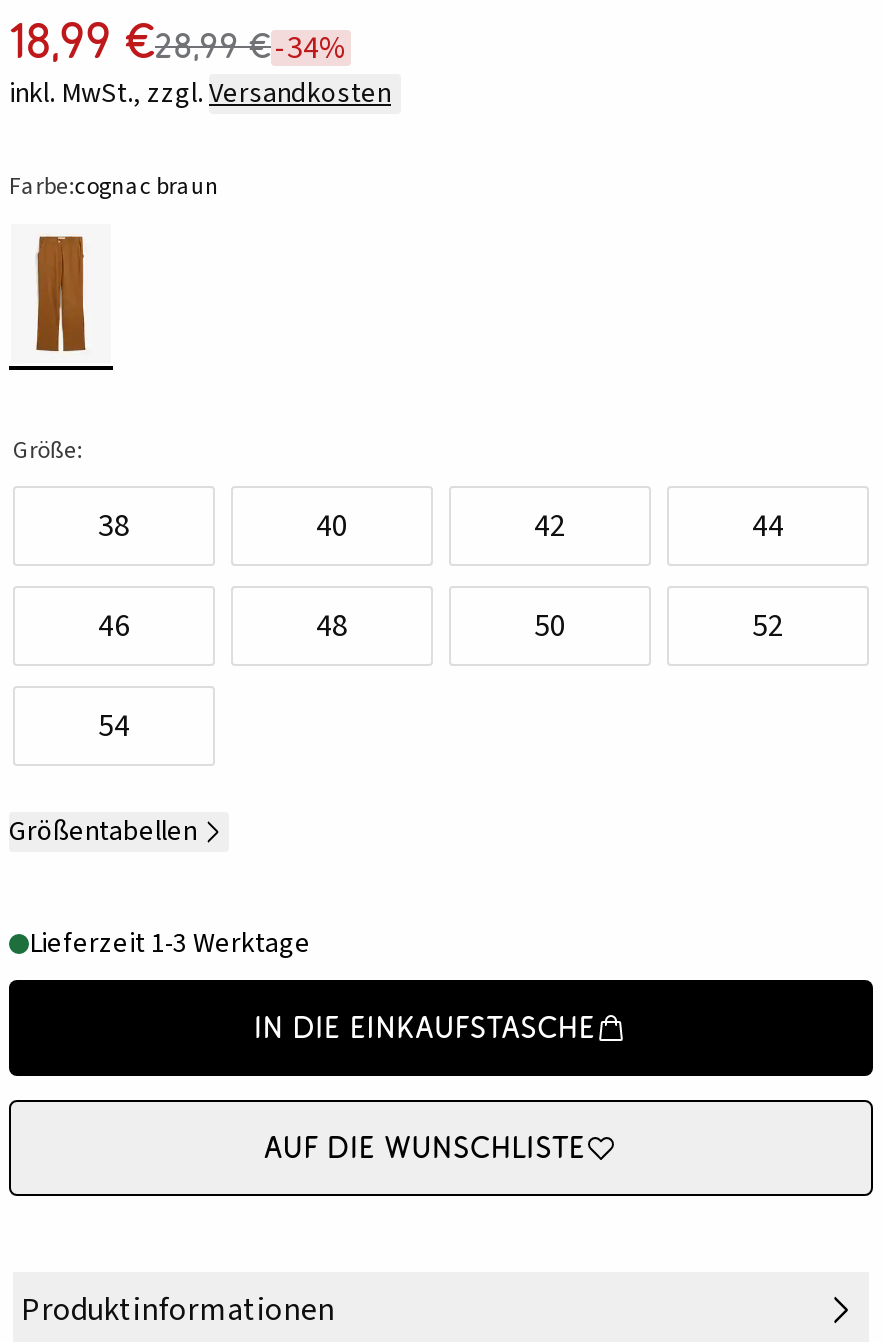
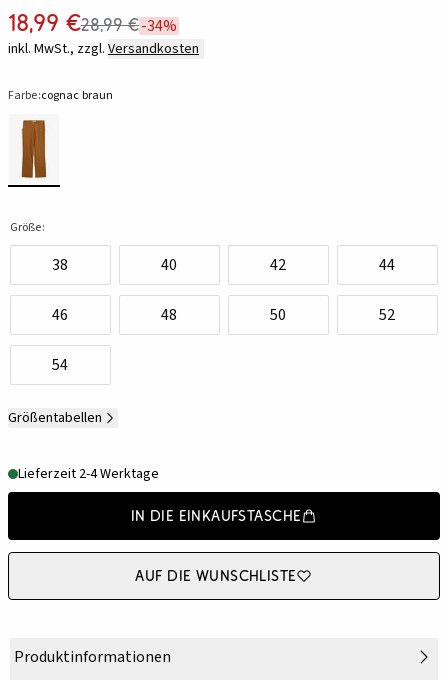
- Lieferzeit 1-3 Werktage
+ Lieferzeit 2-4 Werktage
